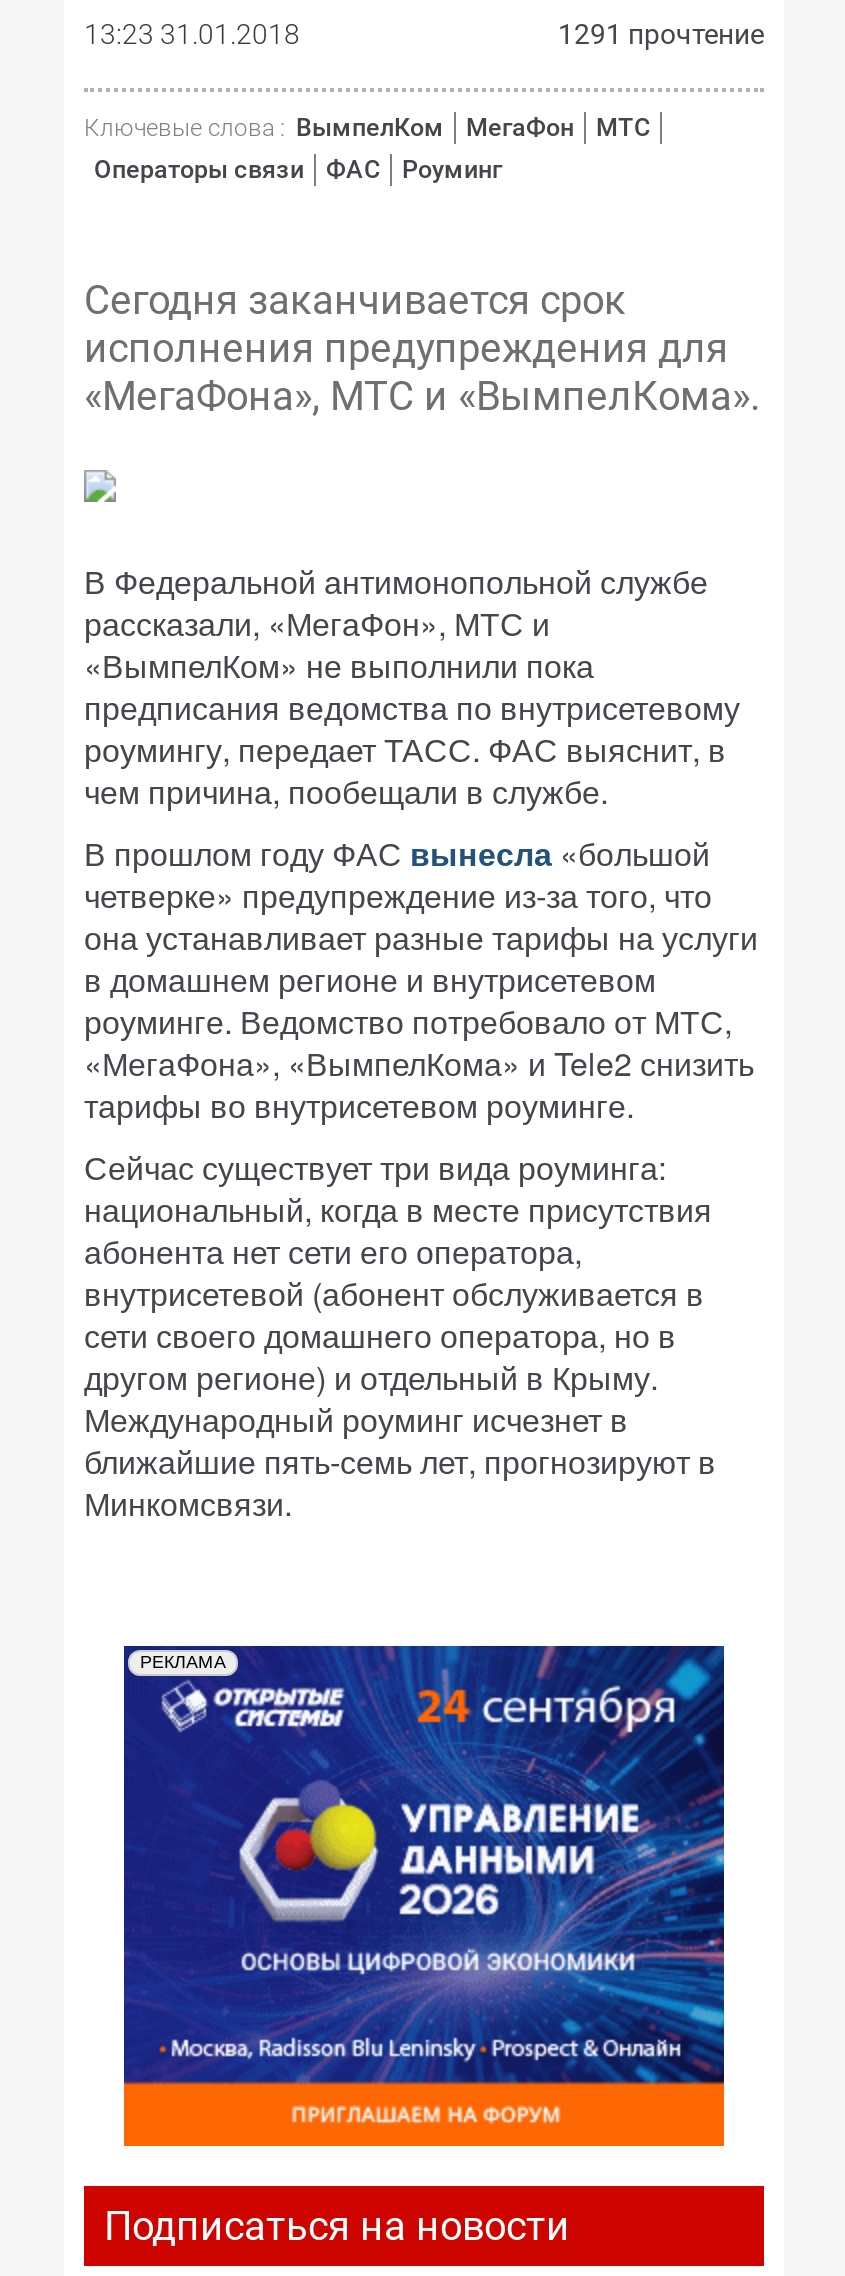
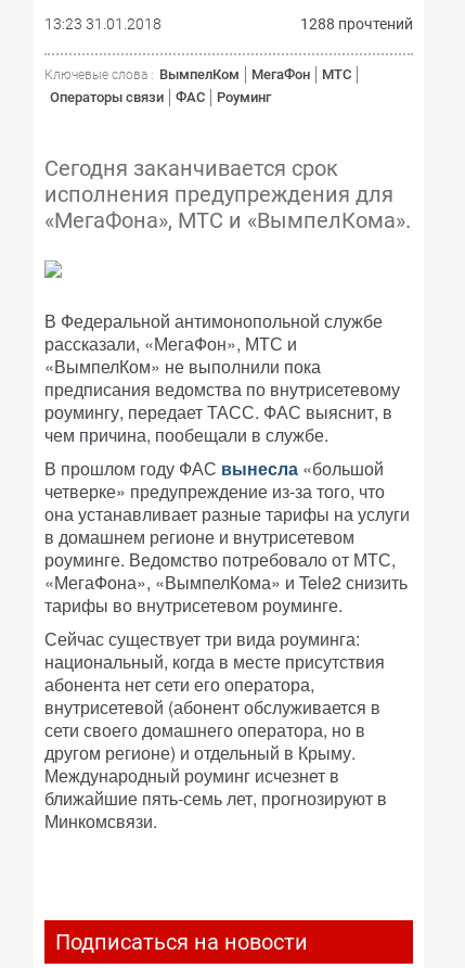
- 1291 прочтение
+ 1288 прочтений

- [image]
- РЕКЛАМА
